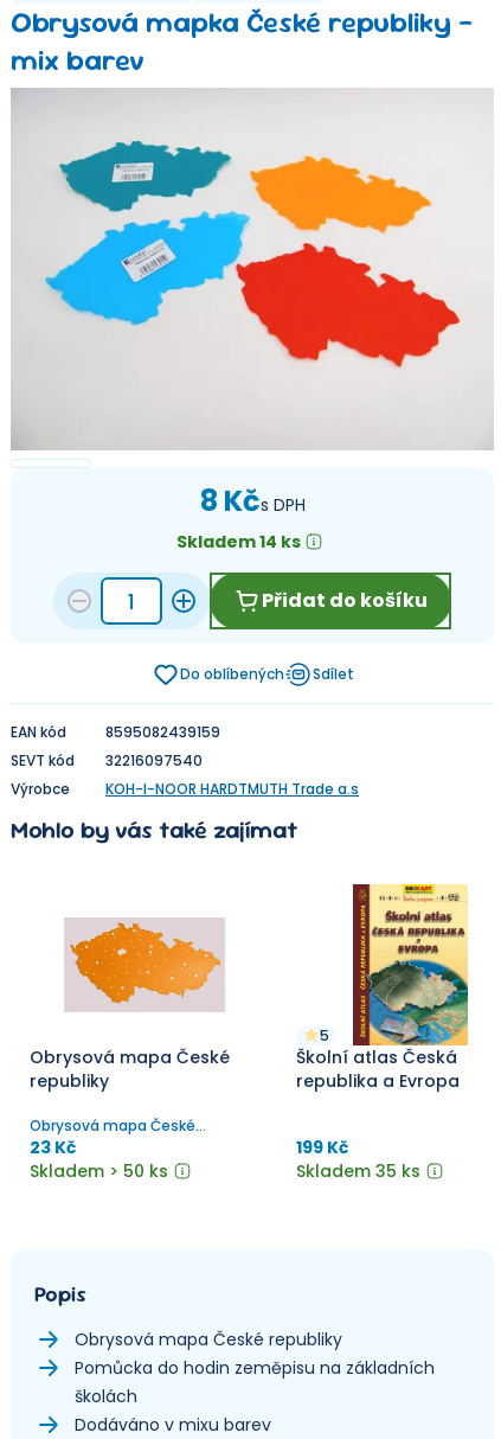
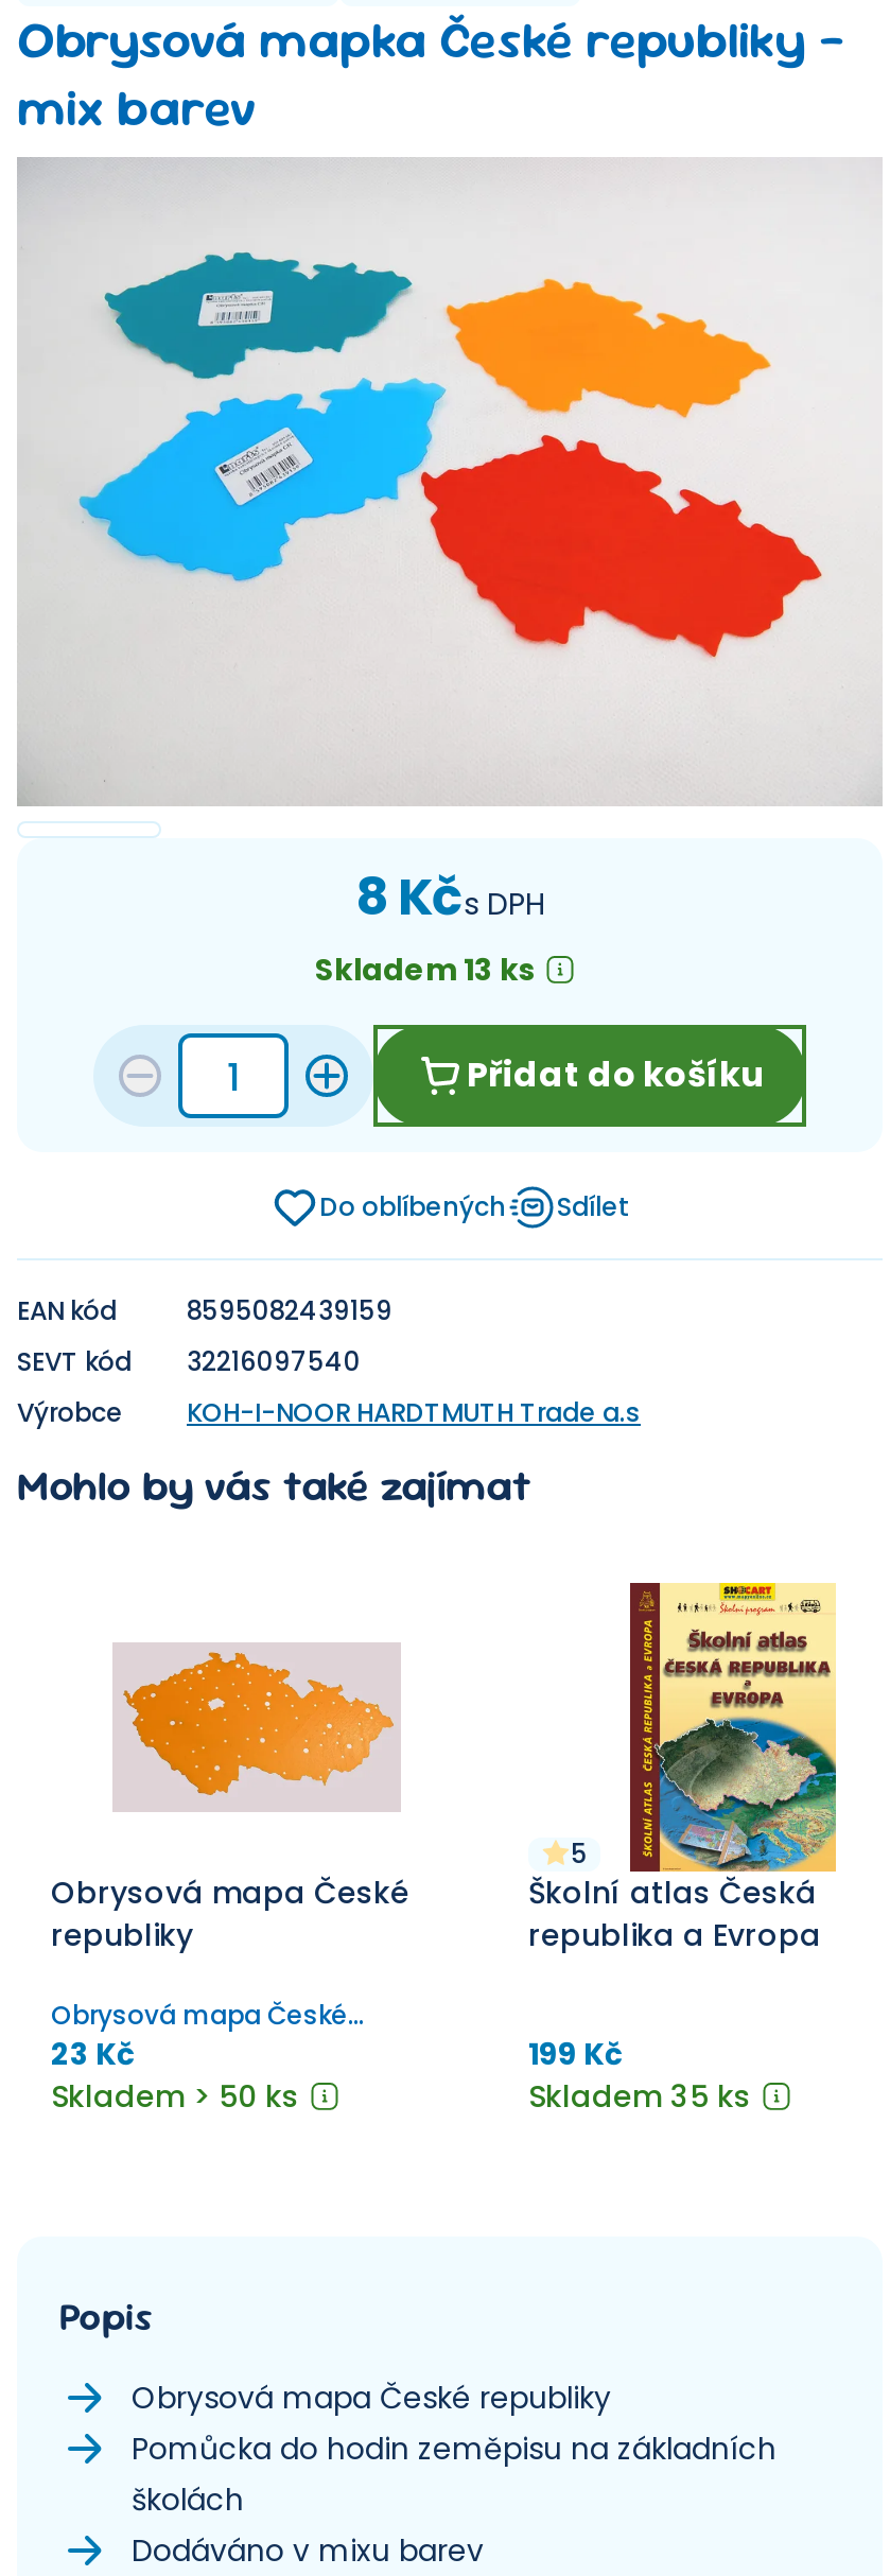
- Skladem 14 ks
+ Skladem 13 ks
